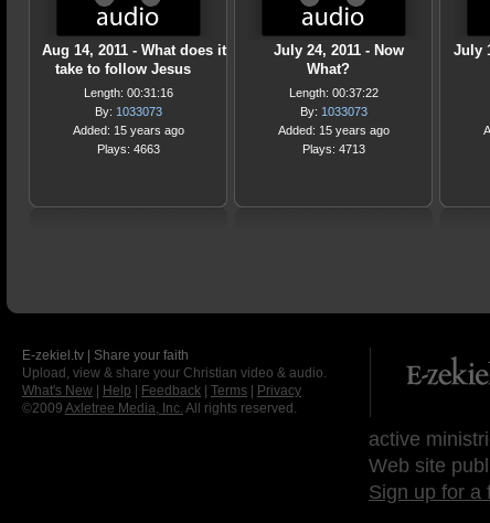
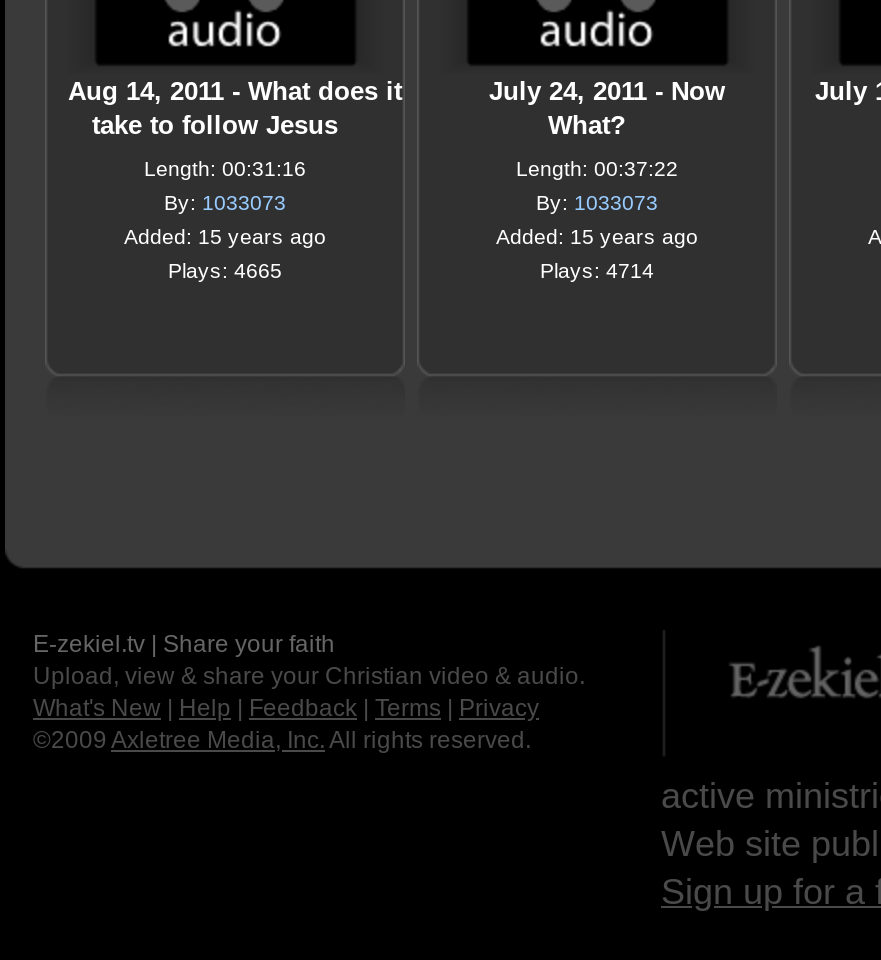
- Plays: 4663
+ Plays: 4665

- Plays: 4713
+ Plays: 4714
